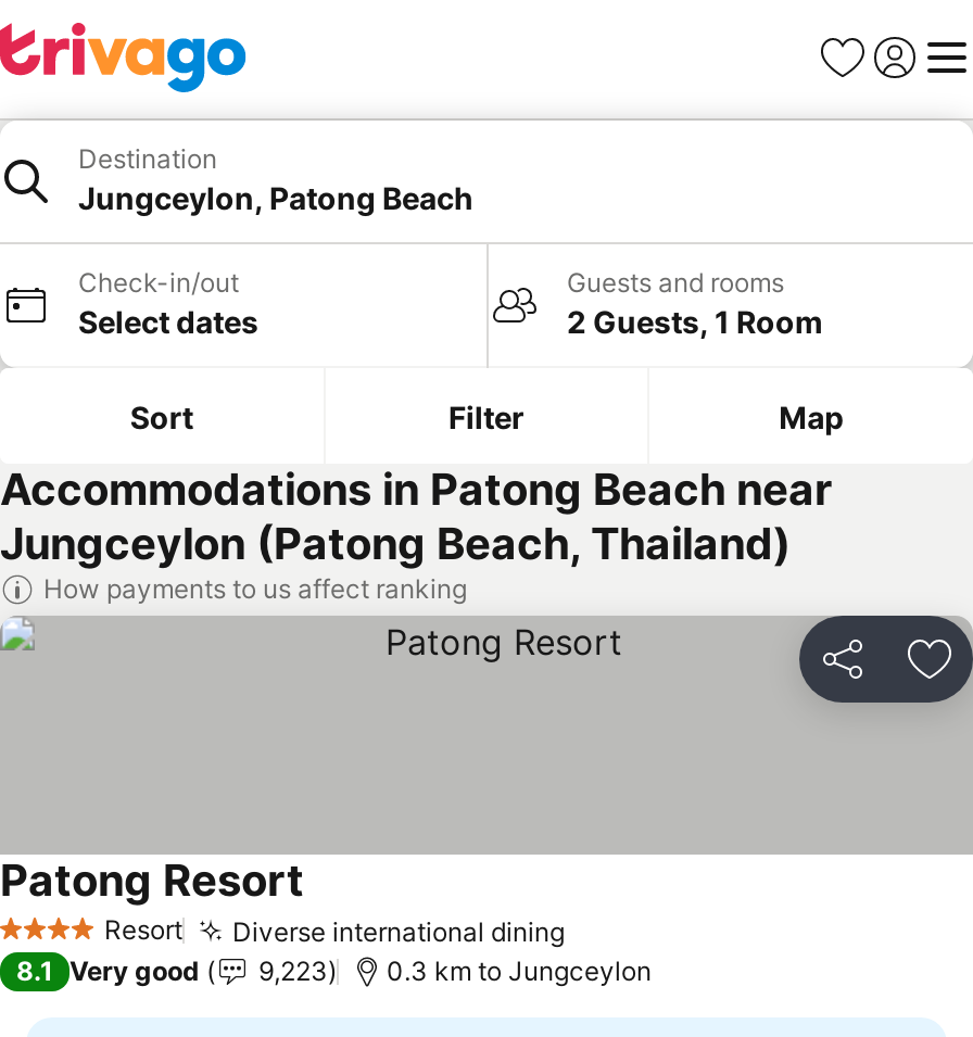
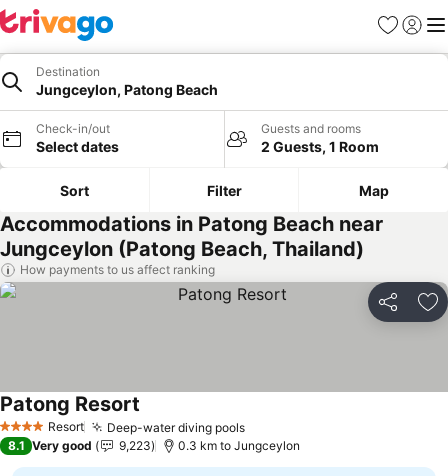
- Diverse international dining
+ Deep-water diving pools
